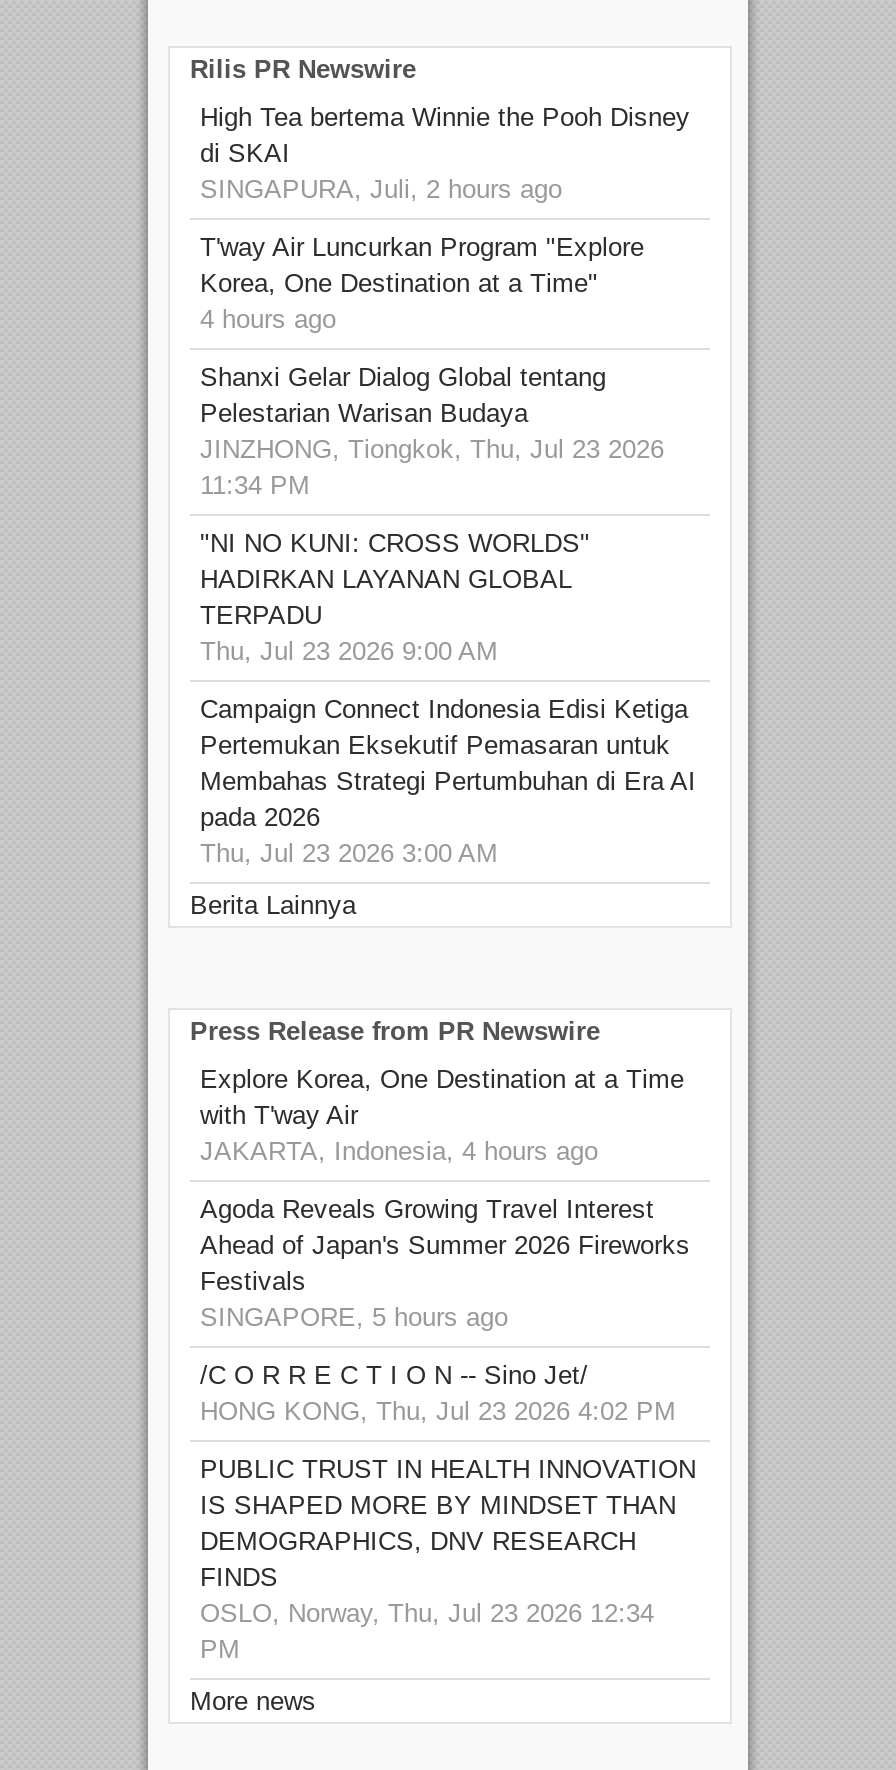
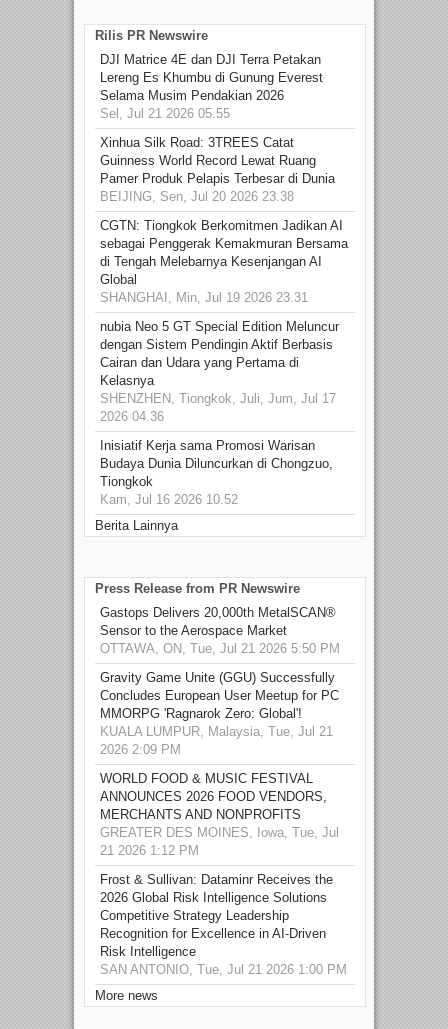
- High Tea bertema Winnie the Pooh Disney
- di SKAI
- SINGAPURA, Juli, 2 hours ago
+ DJI Matrice 4E dan DJI Terra Petakan
+ Lereng Es Khumbu di Gunung Everest
+ Selama Musim Pendakian 2026
+ Sel, Jul 21 2026 05.55

- T'way Air Luncurkan Program "Explore
- Korea, One Destination at a Time"
- 4 hours ago
+ Xinhua Silk Road: 3TREES Catat
+ Guinness World Record Lewat Ruang
+ Pamer Produk Pelapis Terbesar di Dunia
+ BEIJING, Sen, Jul 20 2026 23.38

- Shanxi Gelar Dialog Global tentang
- Pelestarian Warisan Budaya
- JINZHONG, Tiongkok, Thu, Jul 23 2026
- 11:34 PM
+ CGTN: Tiongkok Berkomitmen Jadikan AI
+ sebagai Penggerak Kemakmuran Bersama
+ di Tengah Melebarnya Kesenjangan AI
+ Global
+ SHANGHAI, Min, Jul 19 2026 23.31

- "NI NO KUNI: CROSS WORLDS"
- HADIRKAN LAYANAN GLOBAL
- TERPADU
- Thu, Jul 23 2026 9:00 AM
+ nubia Neo 5 GT Special Edition Meluncur
+ dengan Sistem Pendingin Aktif Berbasis
+ Cairan dan Udara yang Pertama di
+ Kelasnya
+ SHENZHEN, Tiongkok, Juli, Jum, Jul 17
+ 2026 04.36

- Campaign Connect Indonesia Edisi Ketiga
- Pertemukan Eksekutif Pemasaran untuk
- Membahas Strategi Pertumbuhan di Era AI
- pada 2026
- Thu, Jul 23 2026 3:00 AM
+ Inisiatif Kerja sama Promosi Warisan
+ Budaya Dunia Diluncurkan di Chongzuo,
+ Tiongkok
+ Kam, Jul 16 2026 10.52

- Explore Korea, One Destination at a Time
- with T'way Air
- JAKARTA, Indonesia, 4 hours ago
+ Gastops Delivers 20,000th MetalSCAN®
+ Sensor to the Aerospace Market
+ OTTAWA, ON, Tue, Jul 21 2026 5:50 PM

- Agoda Reveals Growing Travel Interest
- Ahead of Japan's Summer 2026 Fireworks
- Festivals
- SINGAPORE, 5 hours ago
+ Gravity Game Unite (GGU) Successfully
+ Concludes European User Meetup for PC
+ MMORPG 'Ragnarok Zero: Global'!
+ KUALA LUMPUR, Malaysia, Tue, Jul 21
+ 2026 2:09 PM

- /C O R R E C T I O N -- Sino Jet/
- HONG KONG, Thu, Jul 23 2026 4:02 PM
+ WORLD FOOD & MUSIC FESTIVAL
+ ANNOUNCES 2026 FOOD VENDORS,
+ MERCHANTS AND NONPROFITS
+ GREATER DES MOINES, Iowa, Tue, Jul
+ 21 2026 1:12 PM

- PUBLIC TRUST IN HEALTH INNOVATION
- IS SHAPED MORE BY MINDSET THAN
- DEMOGRAPHICS, DNV RESEARCH
- FINDS
- OSLO, Norway, Thu, Jul 23 2026 12:34
- PM
+ Frost & Sullivan: Dataminr Receives the
+ 2026 Global Risk Intelligence Solutions
+ Competitive Strategy Leadership
+ Recognition for Excellence in AI-Driven
+ Risk Intelligence
+ SAN ANTONIO, Tue, Jul 21 2026 1:00 PM
